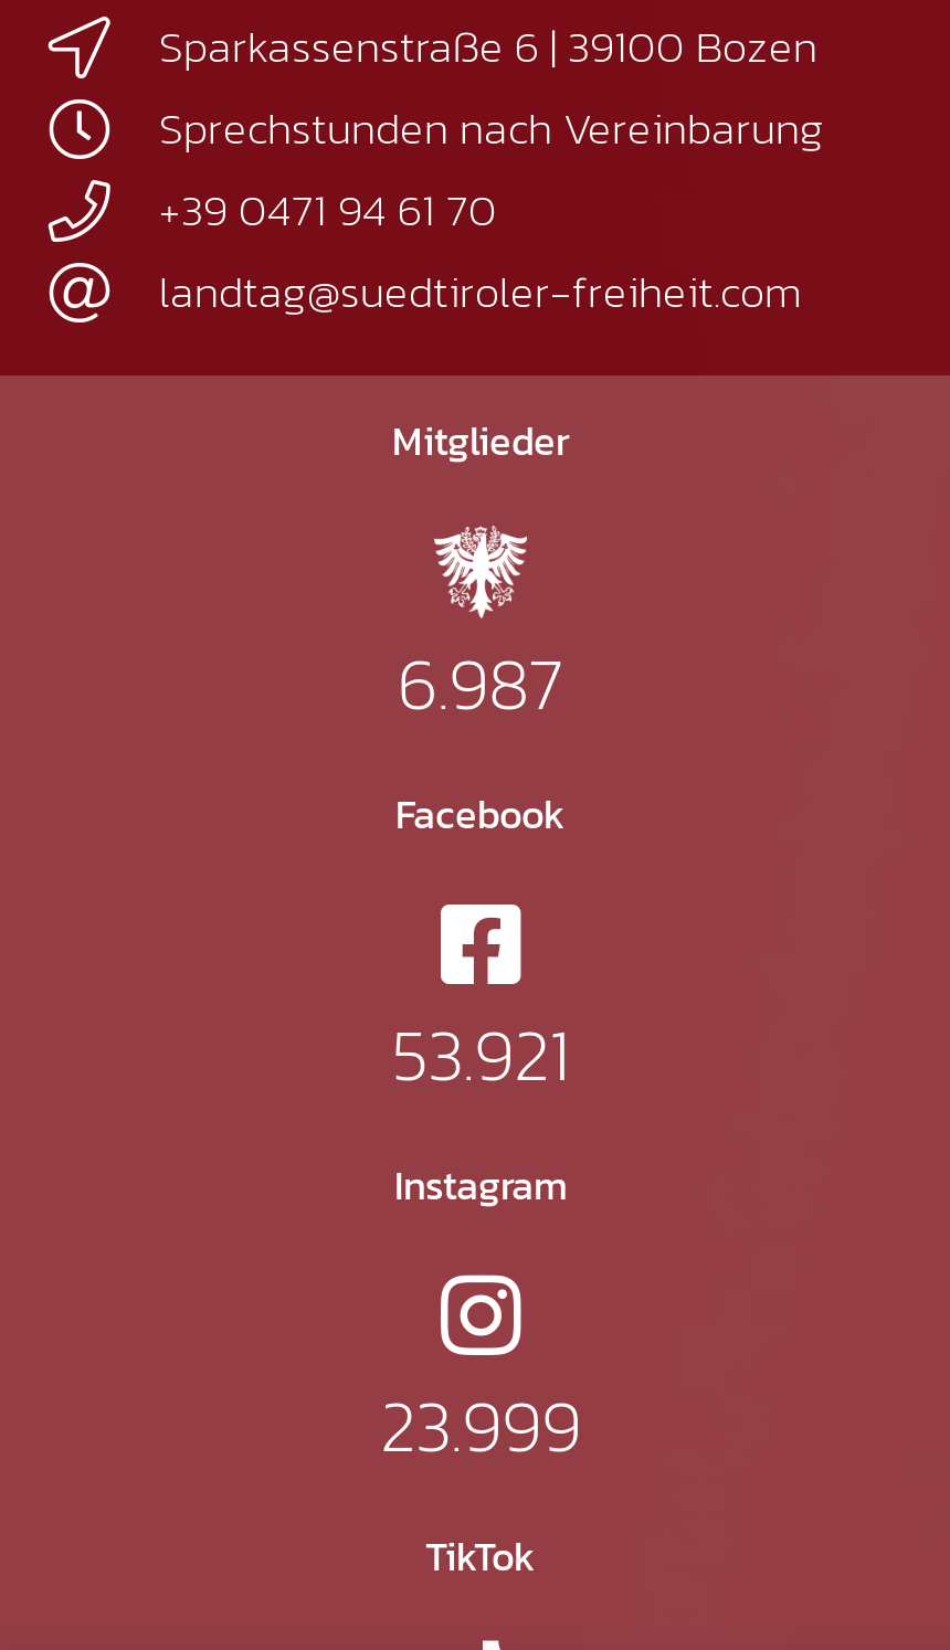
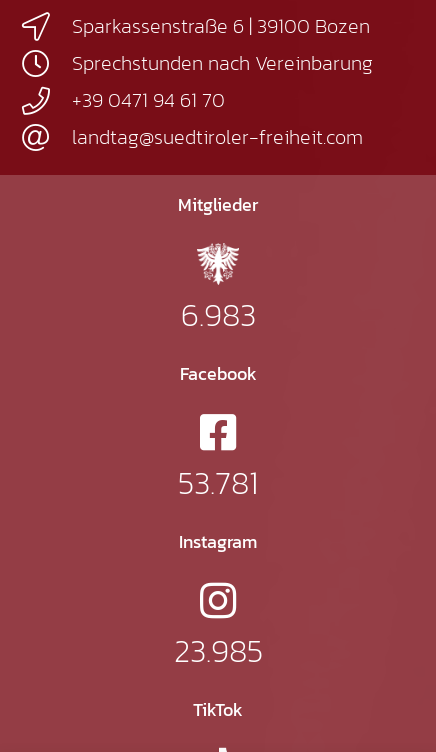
- 6.987
+ 6.983

- 53.921
+ 53.781

- 23.999
+ 23.985
